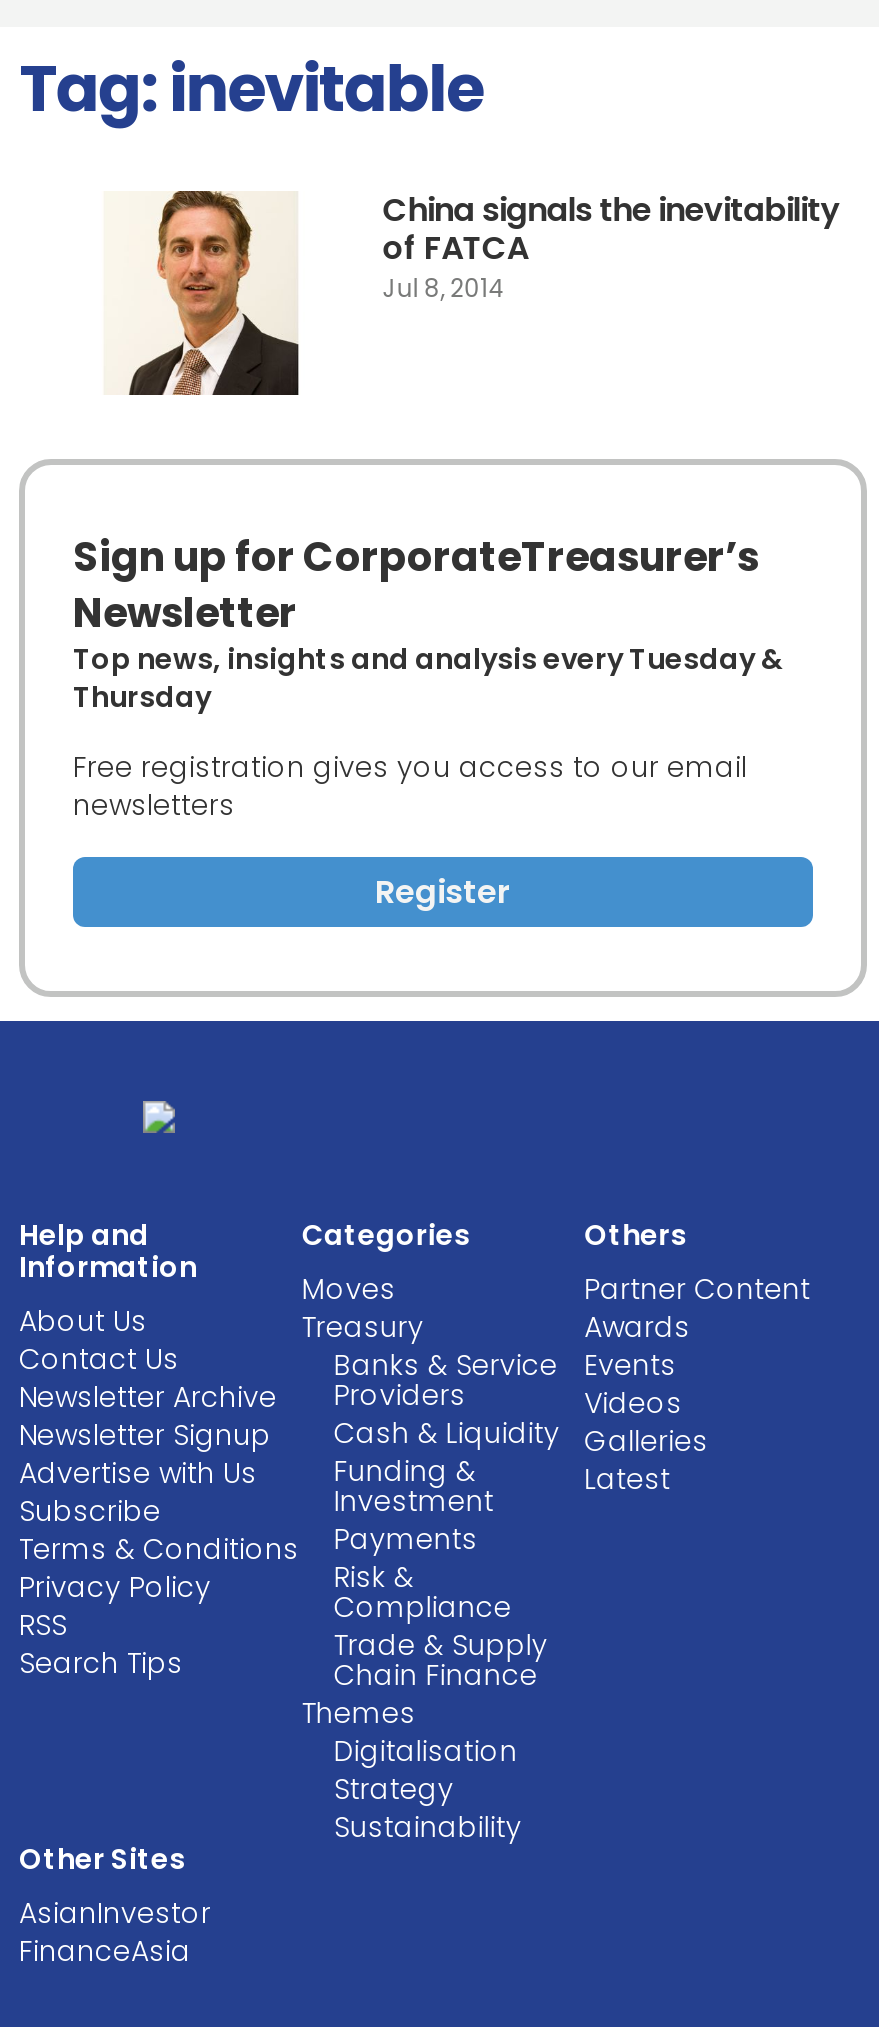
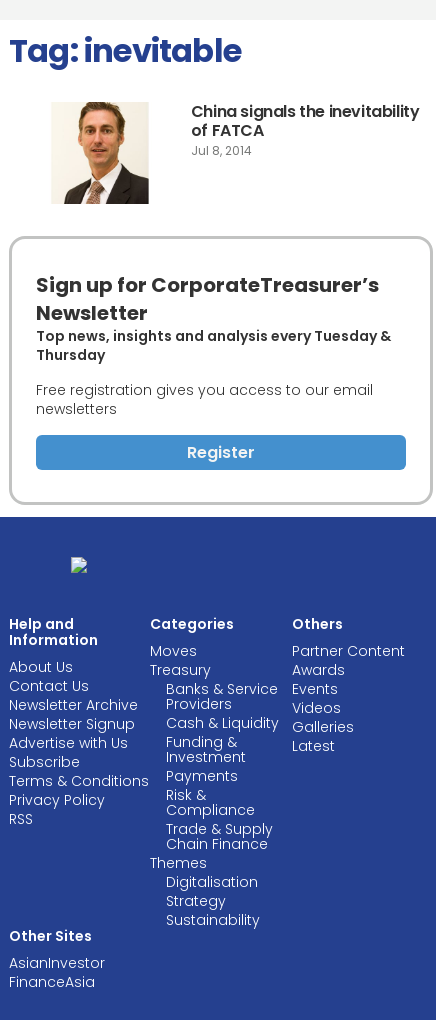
- Search Tips
